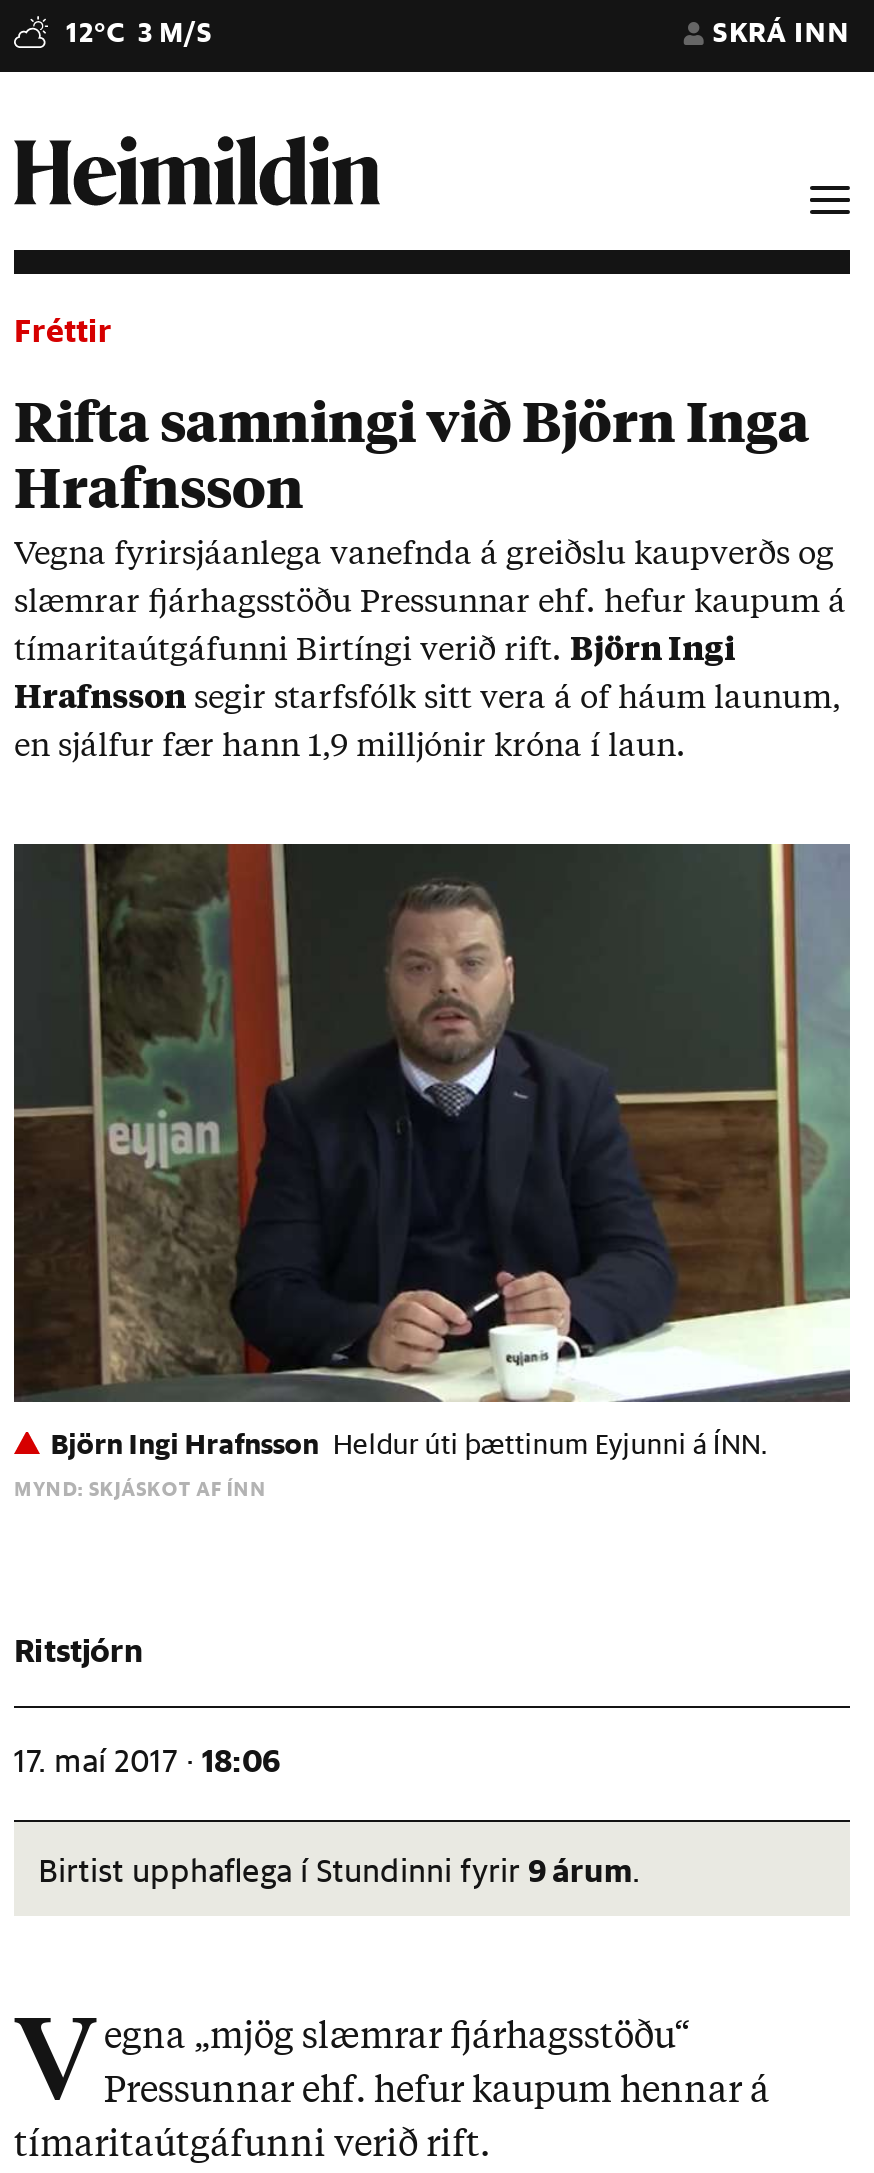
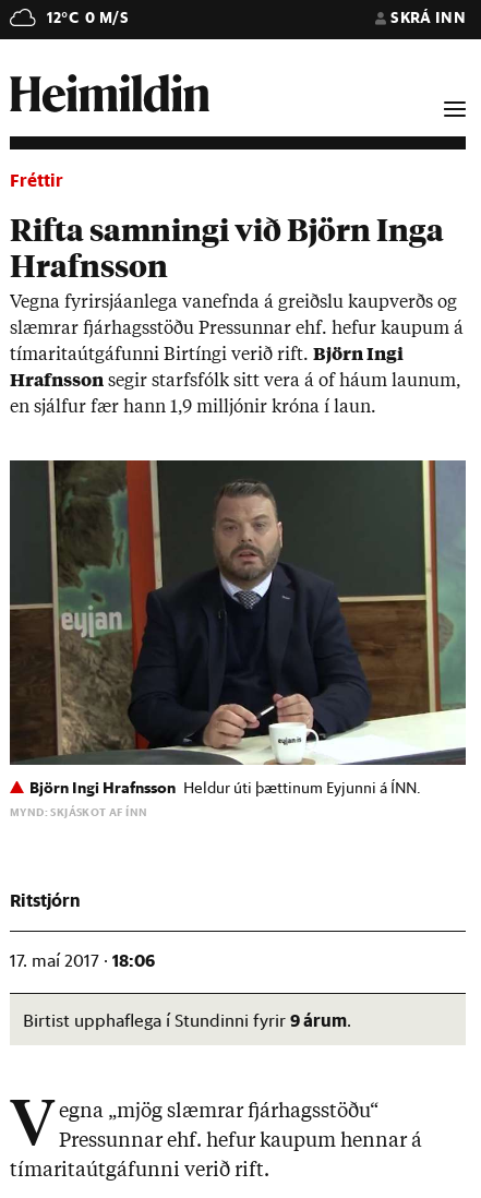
- 12°C 3 M/S
+ 12°C 0 M/S
